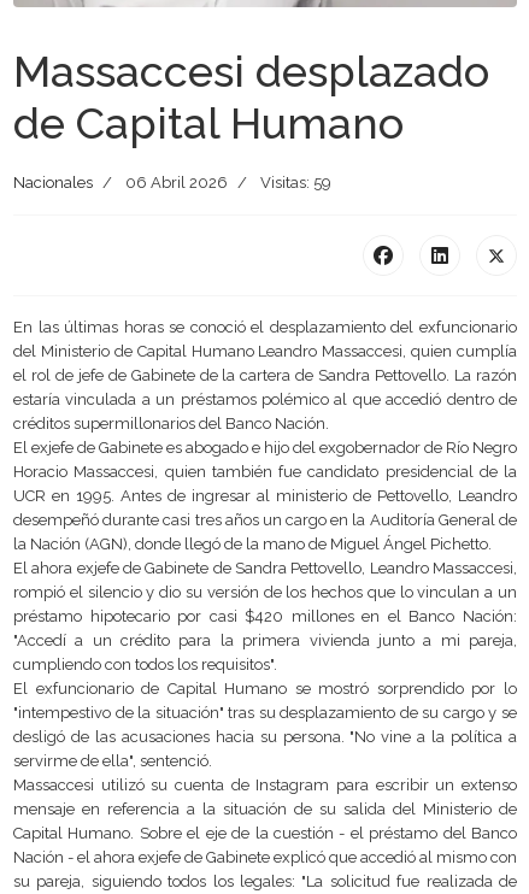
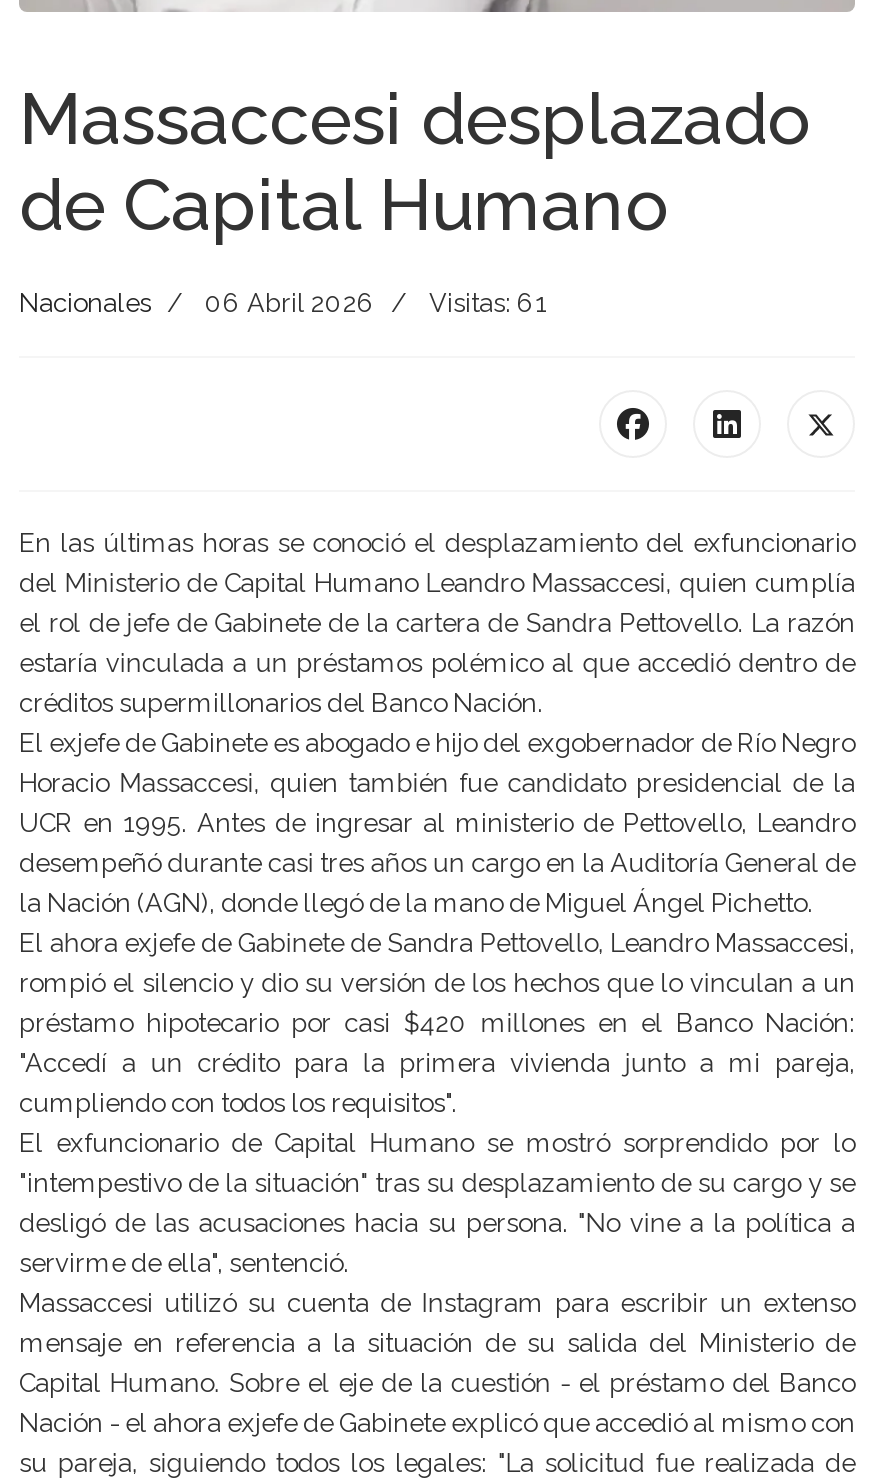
- Nacionales 06 Abril 2026 Visitas: 59
+ Nacionales 06 Abril 2026 Visitas: 61
